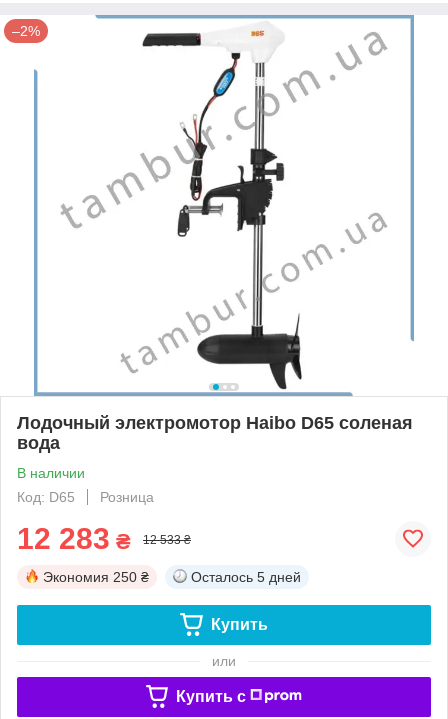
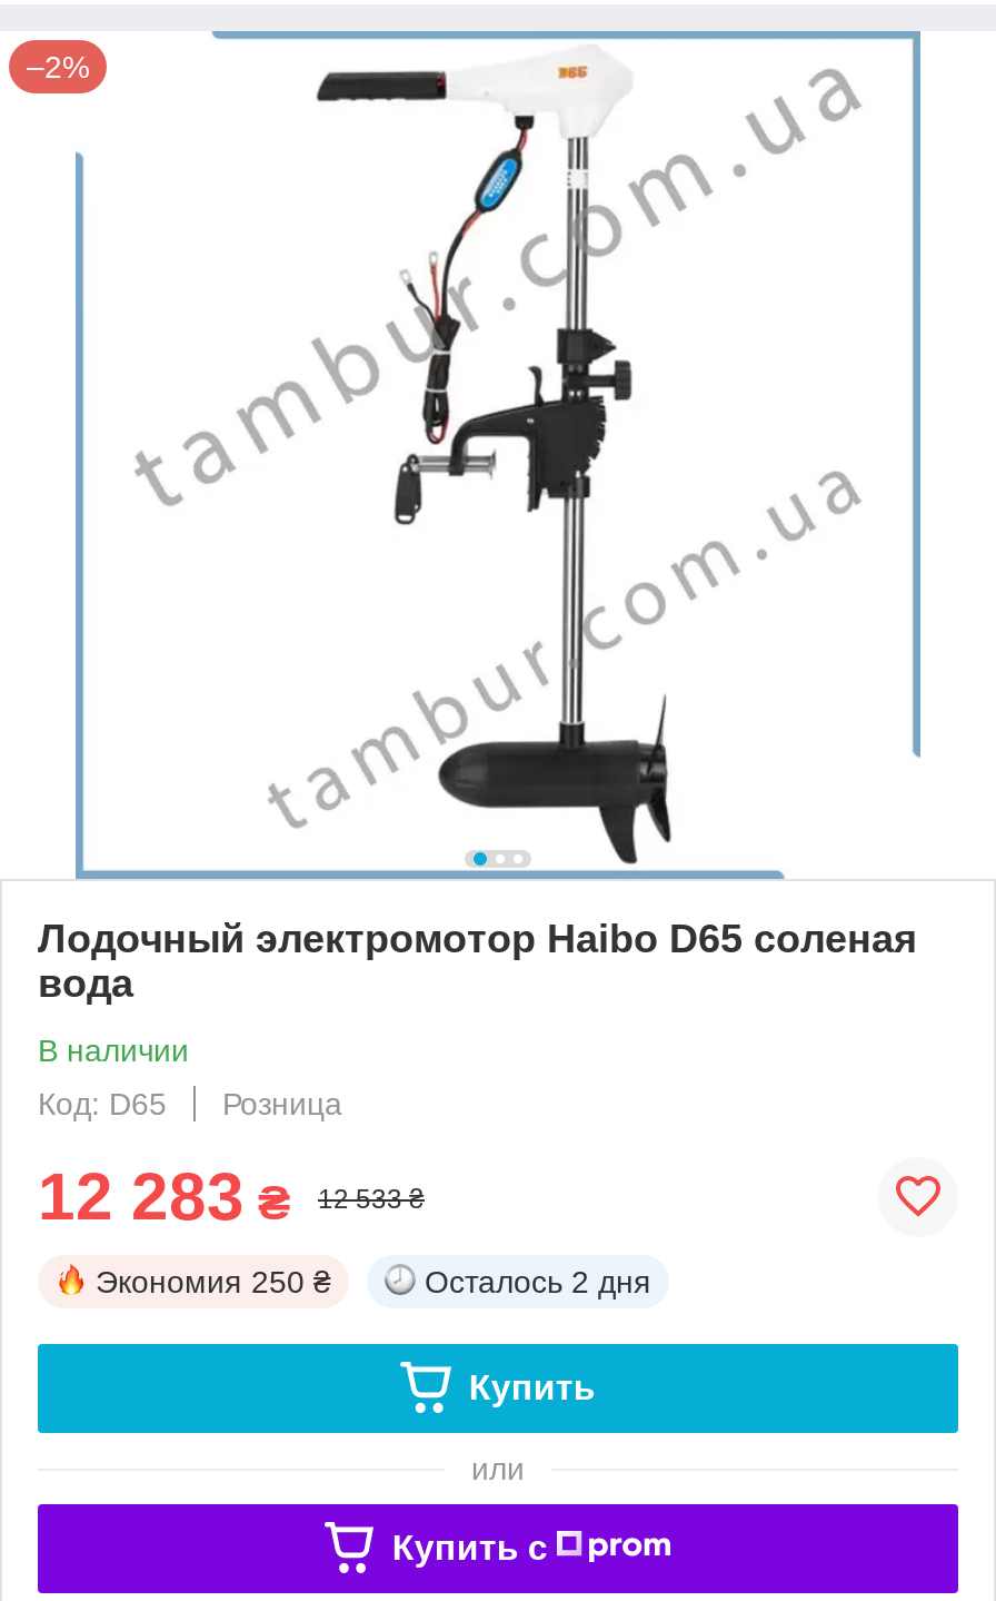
- Осталось 5 дней
+ Осталось 2 дня
